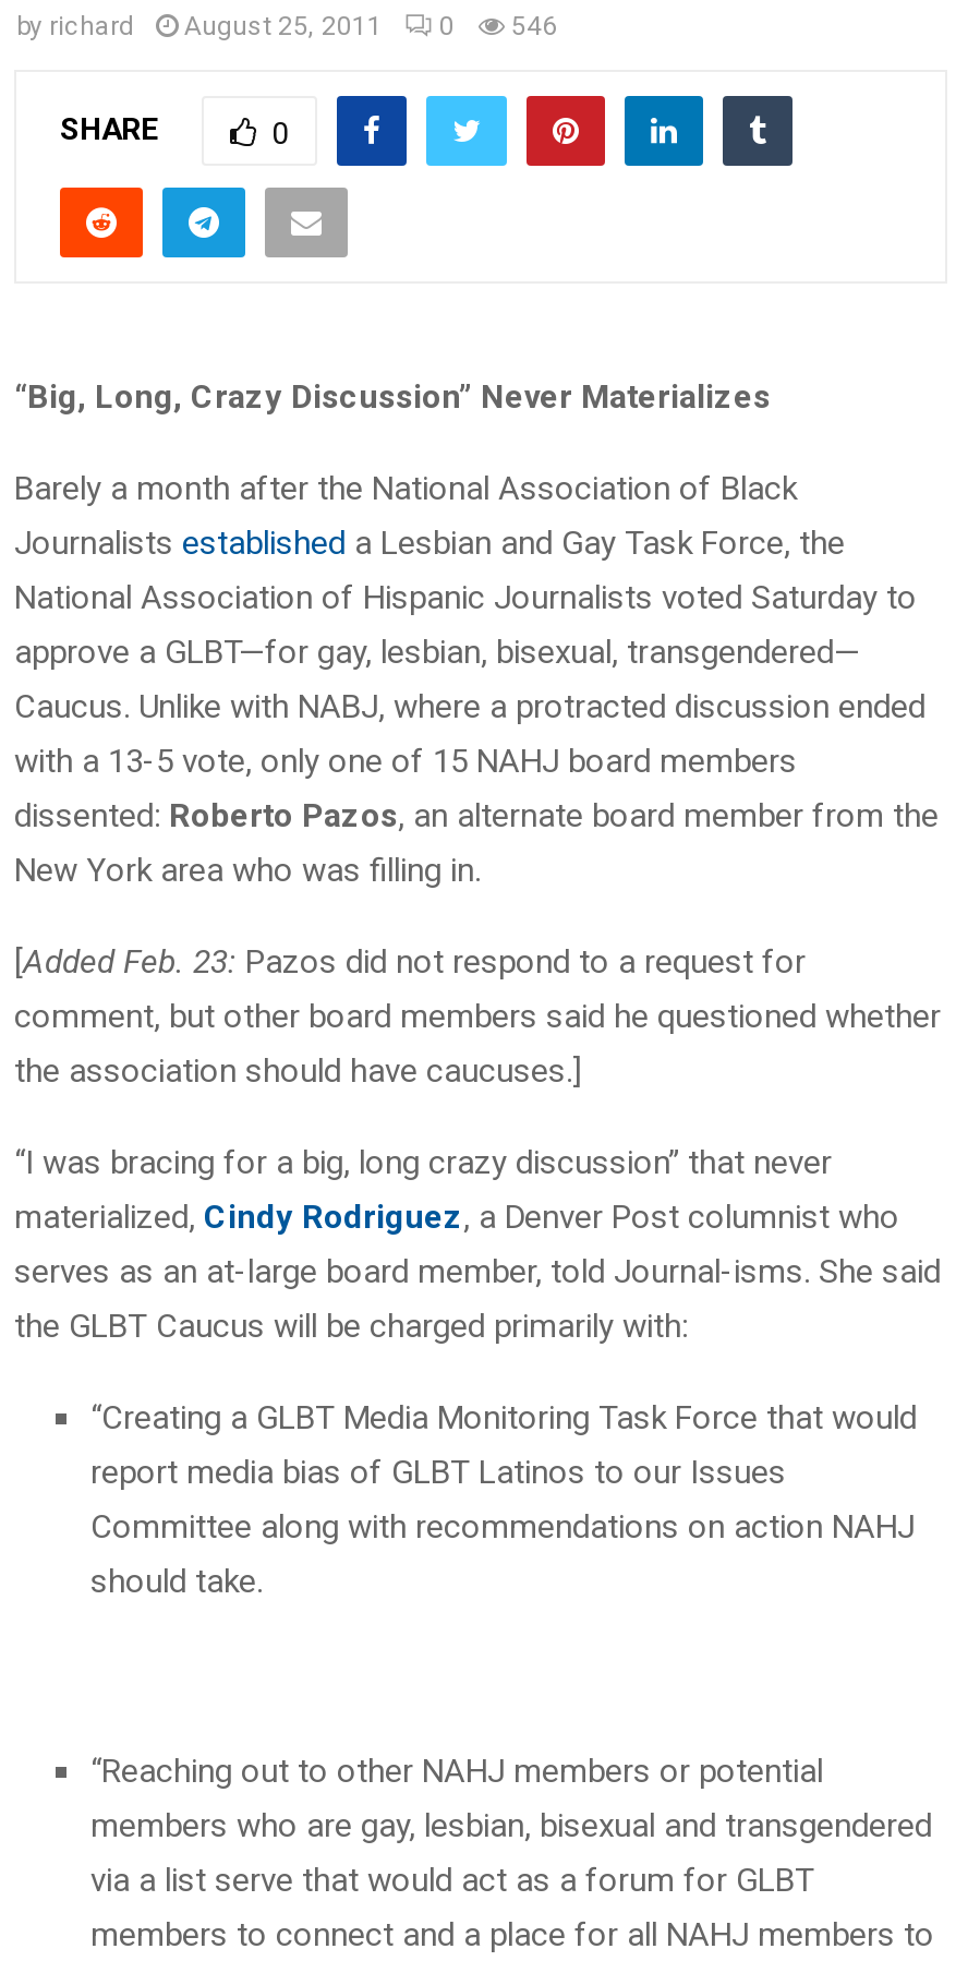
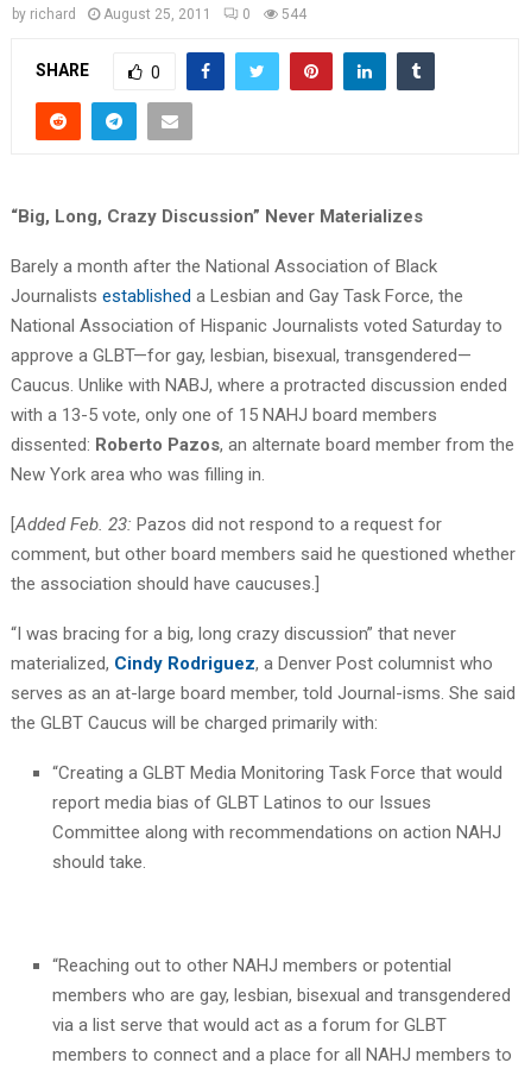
- by richard August 25, 2011 0 546
+ by richard August 25, 2011 0 544
